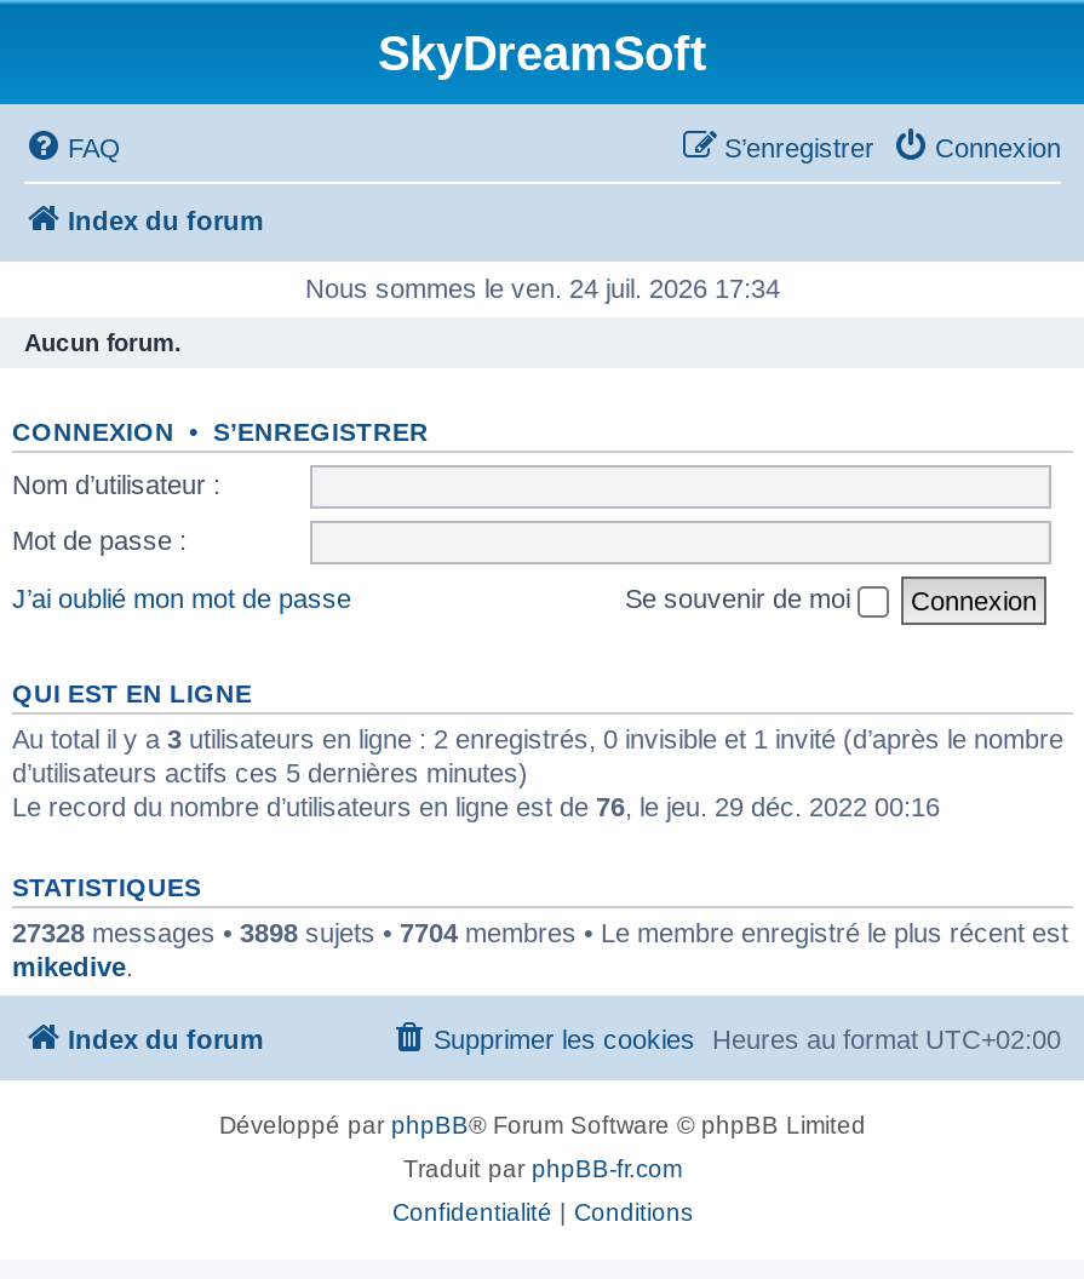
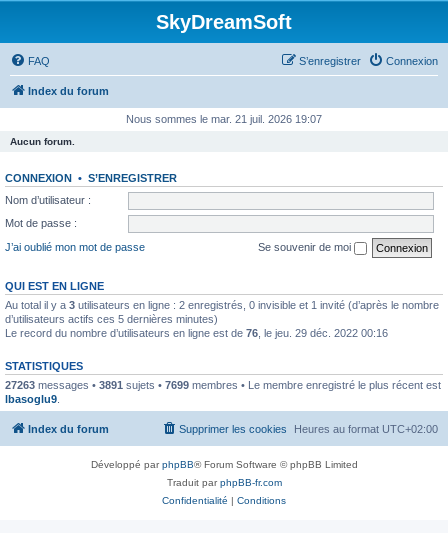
- Nous sommes le ven. 24 juil. 2026 17:34
+ Nous sommes le mar. 21 juil. 2026 19:07

- 27328 messages • 3898 sujets • 7704 membres • Le membre enregistré le plus récent est
- mikedive.
+ 27263 messages • 3891 sujets • 7699 membres • Le membre enregistré le plus récent est
+ lbasoglu9.
